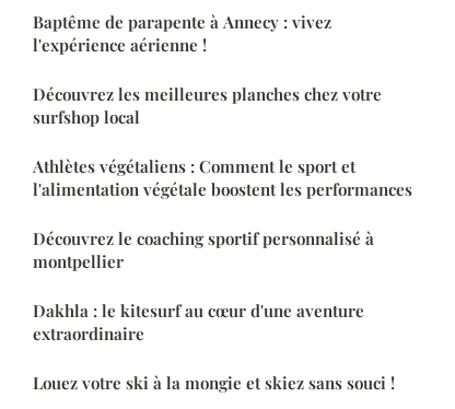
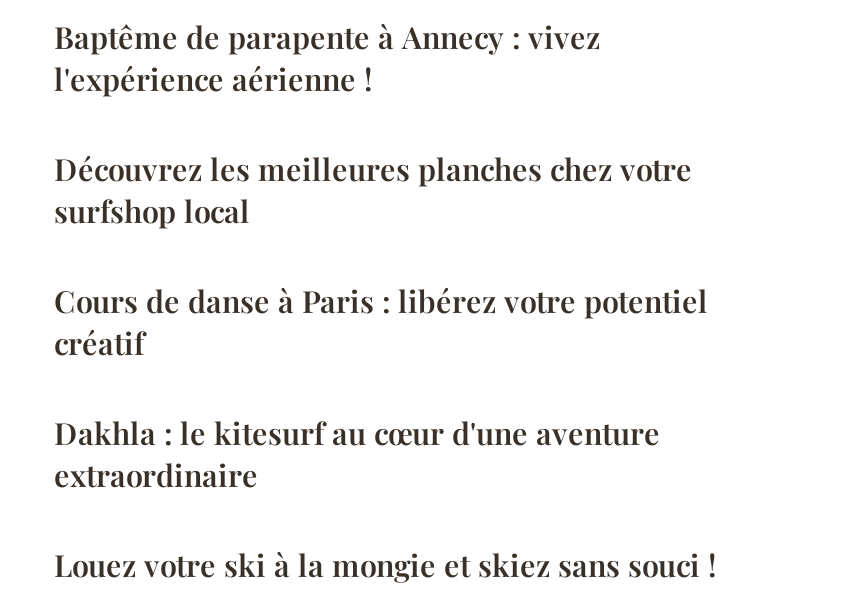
- Athlètes végétaliens : Comment le sport et
- l'alimentation végétale boostent les performances
- Découvrez le coaching sportif personnalisé à
- montpellier
+ Cours de danse à Paris : libérez votre potentiel
+ créatif
